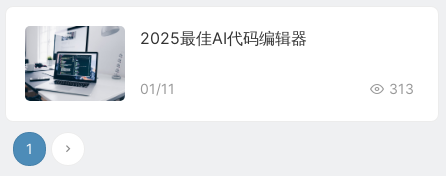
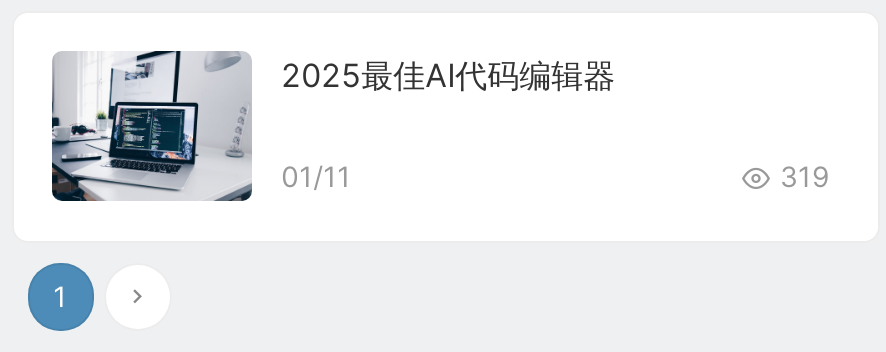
- 313
+ 319
